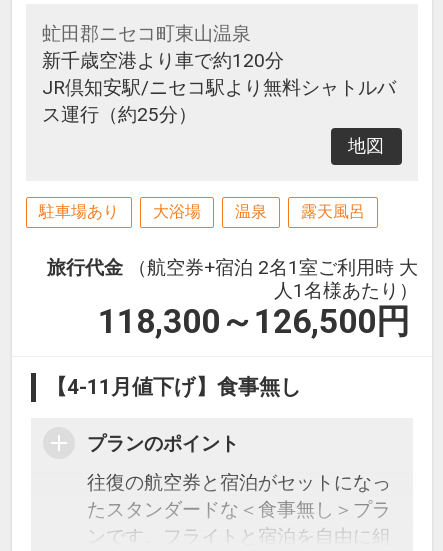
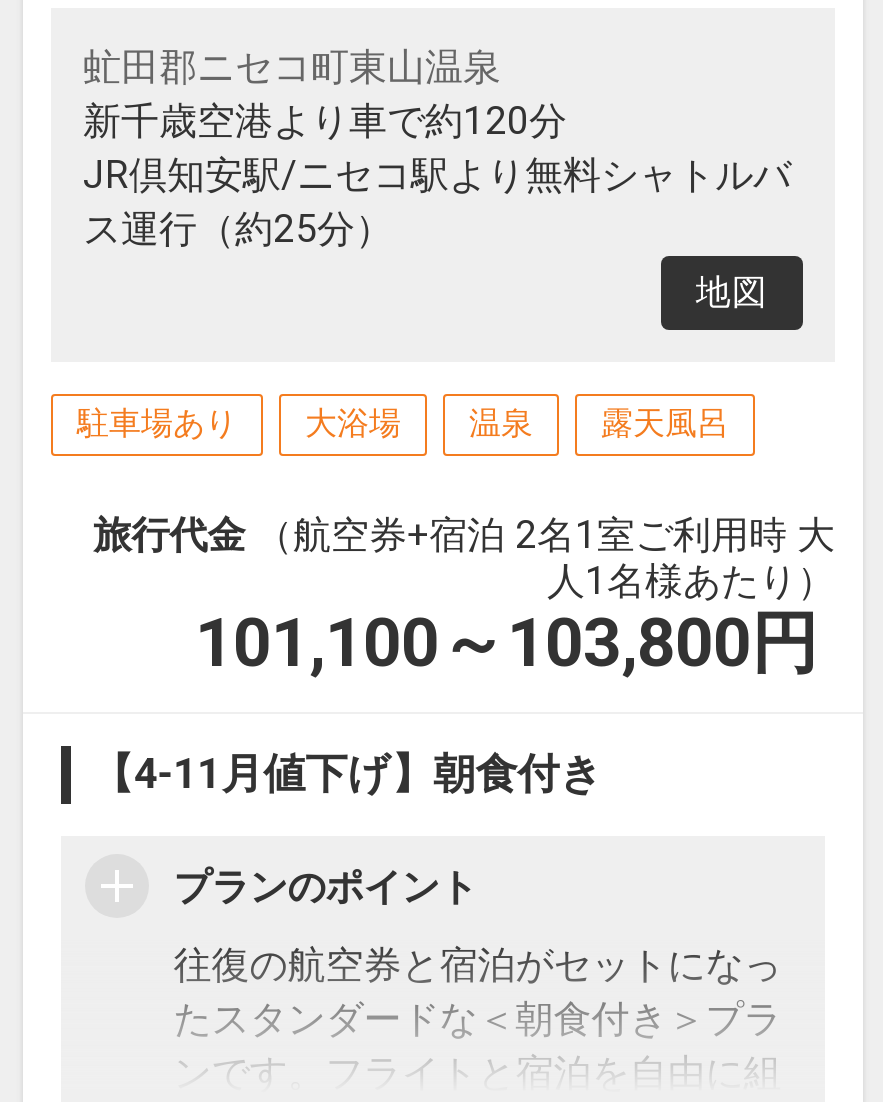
- 118,300～126,500円
+ 101,100～103,800円

- 【4-11月値下げ】食事無し
+ 【4-11月値下げ】朝食付き

- たスタンダードな＜食事無し＞プラ
+ たスタンダードな＜朝食付き＞プラ
